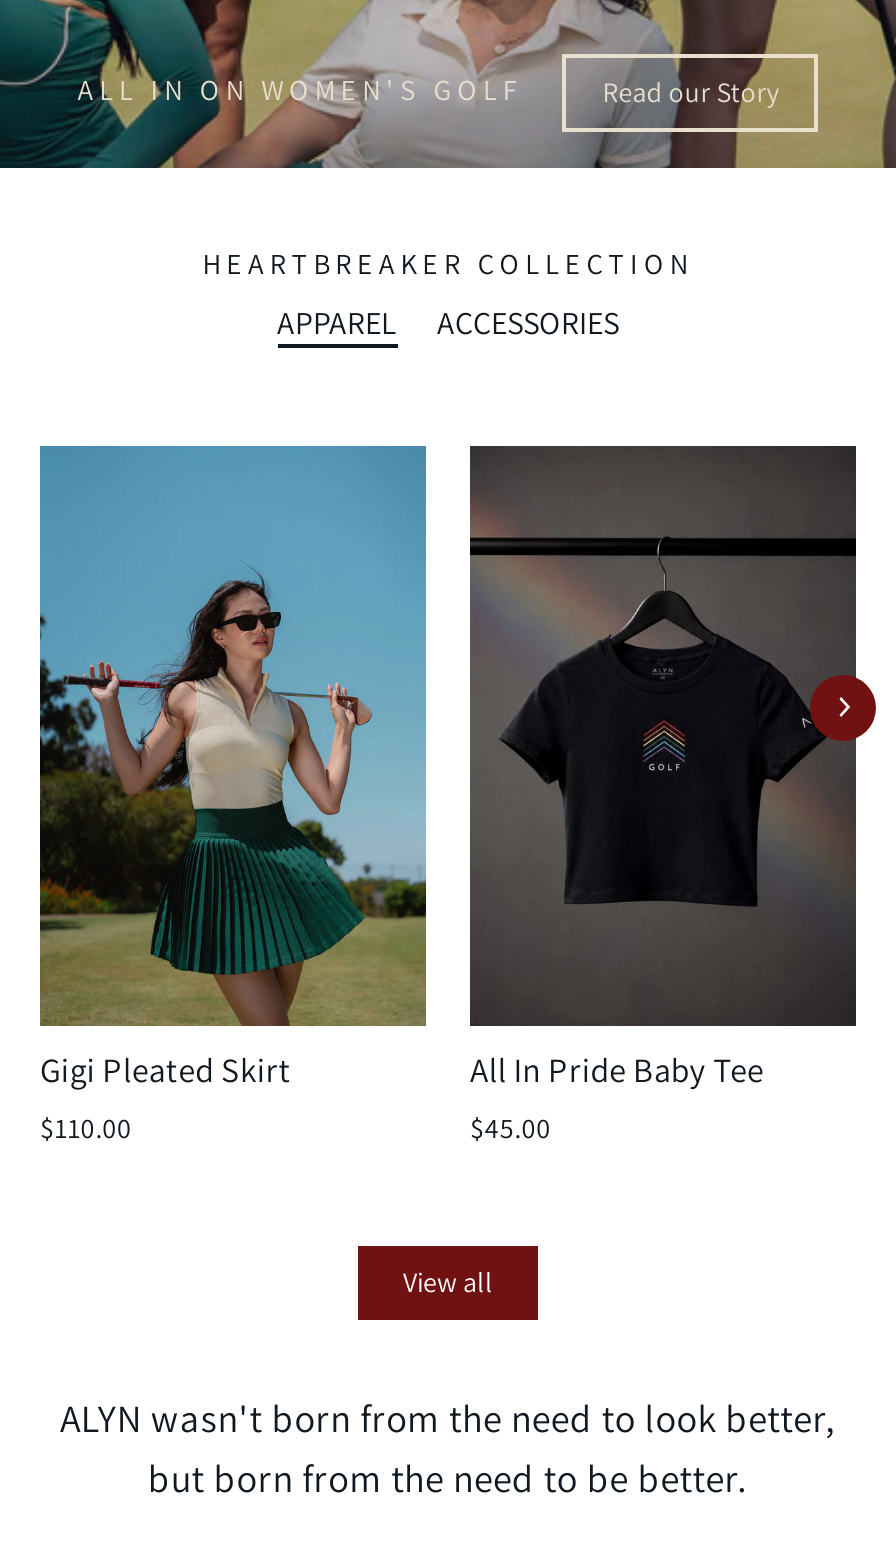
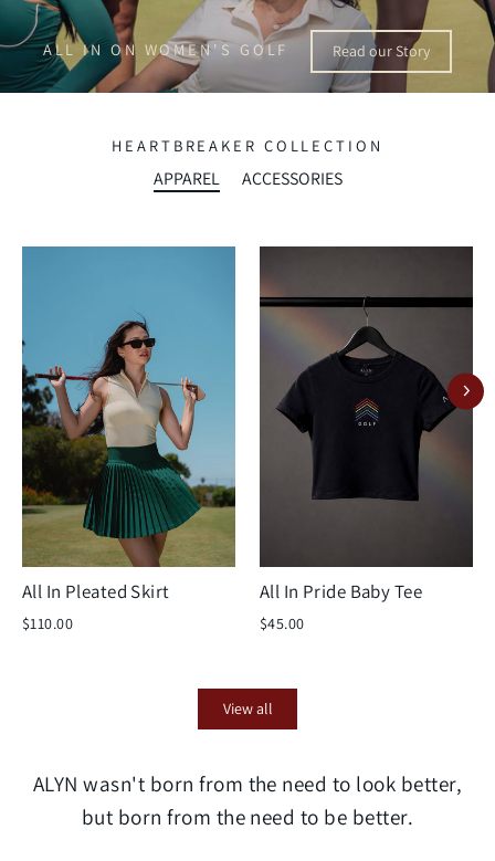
- Gigi Pleated Skirt
+ All In Pleated Skirt
